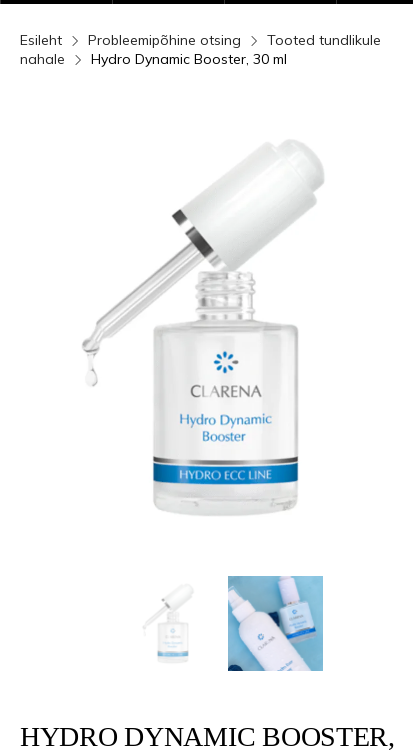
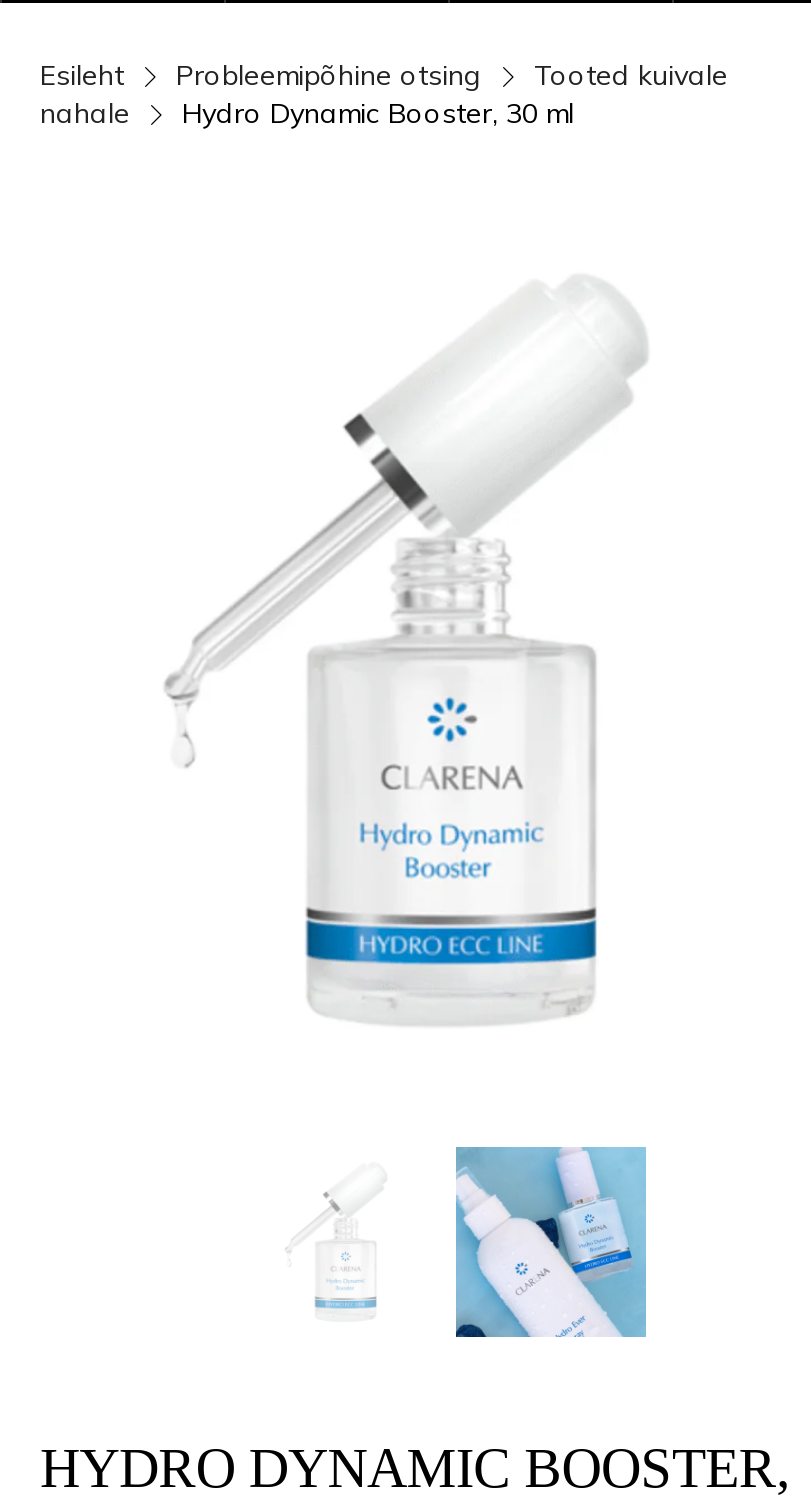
- Tooted tundlikule
+ Tooted kuivale
